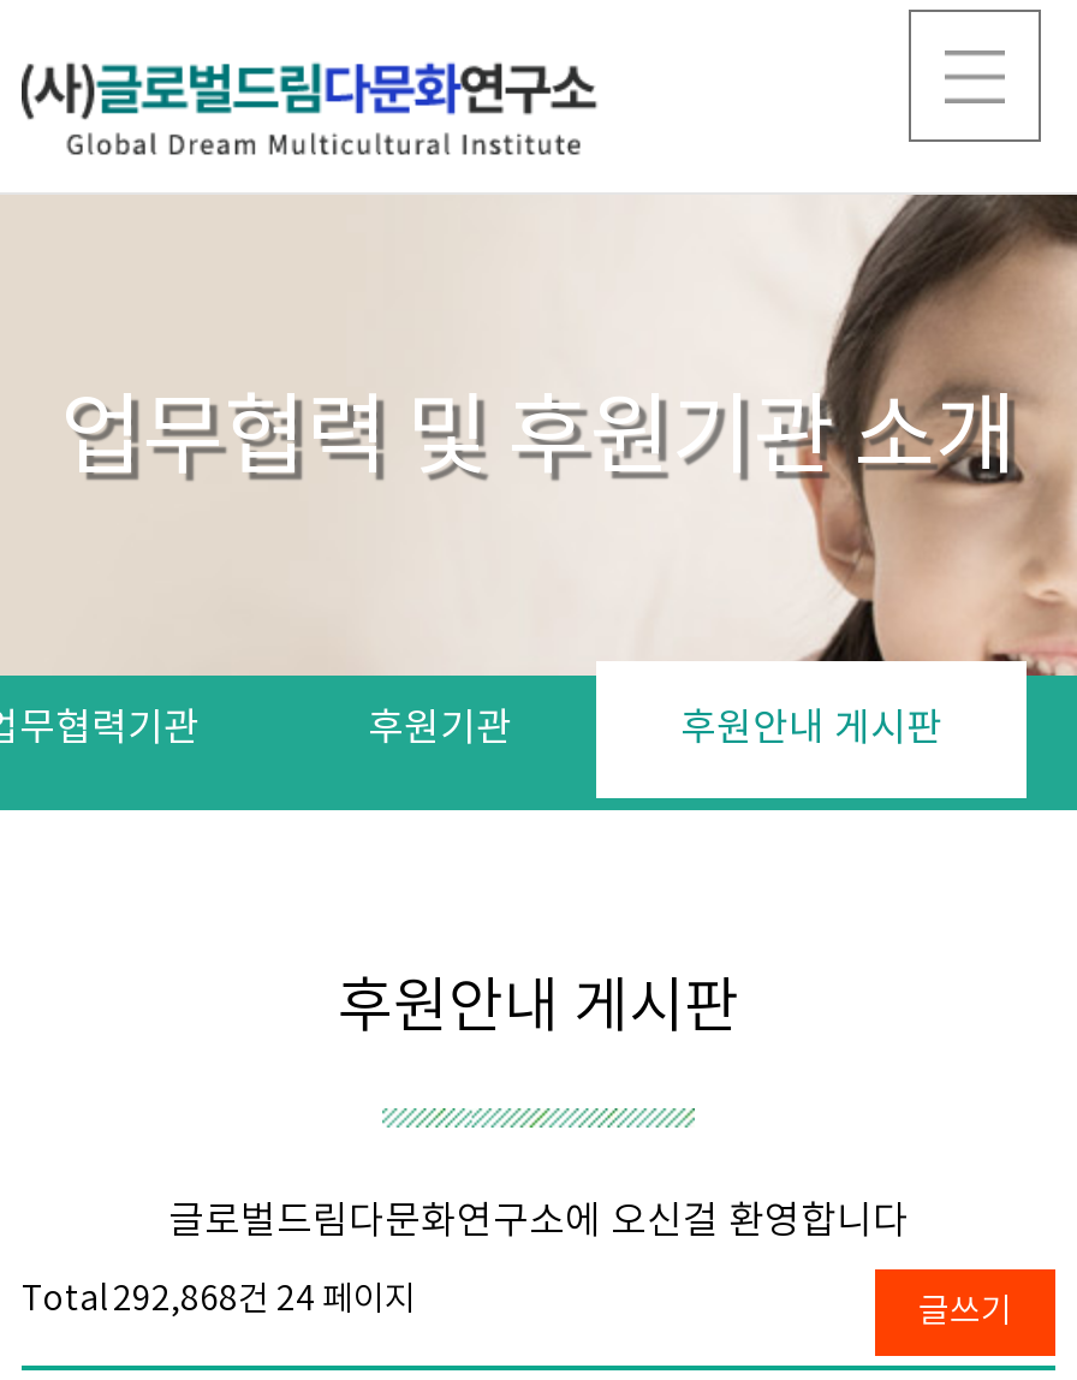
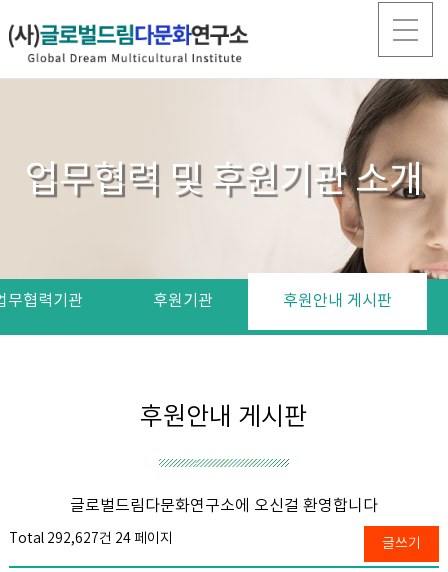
- Total 292,868건 24 페이지
+ Total 292,627건 24 페이지
